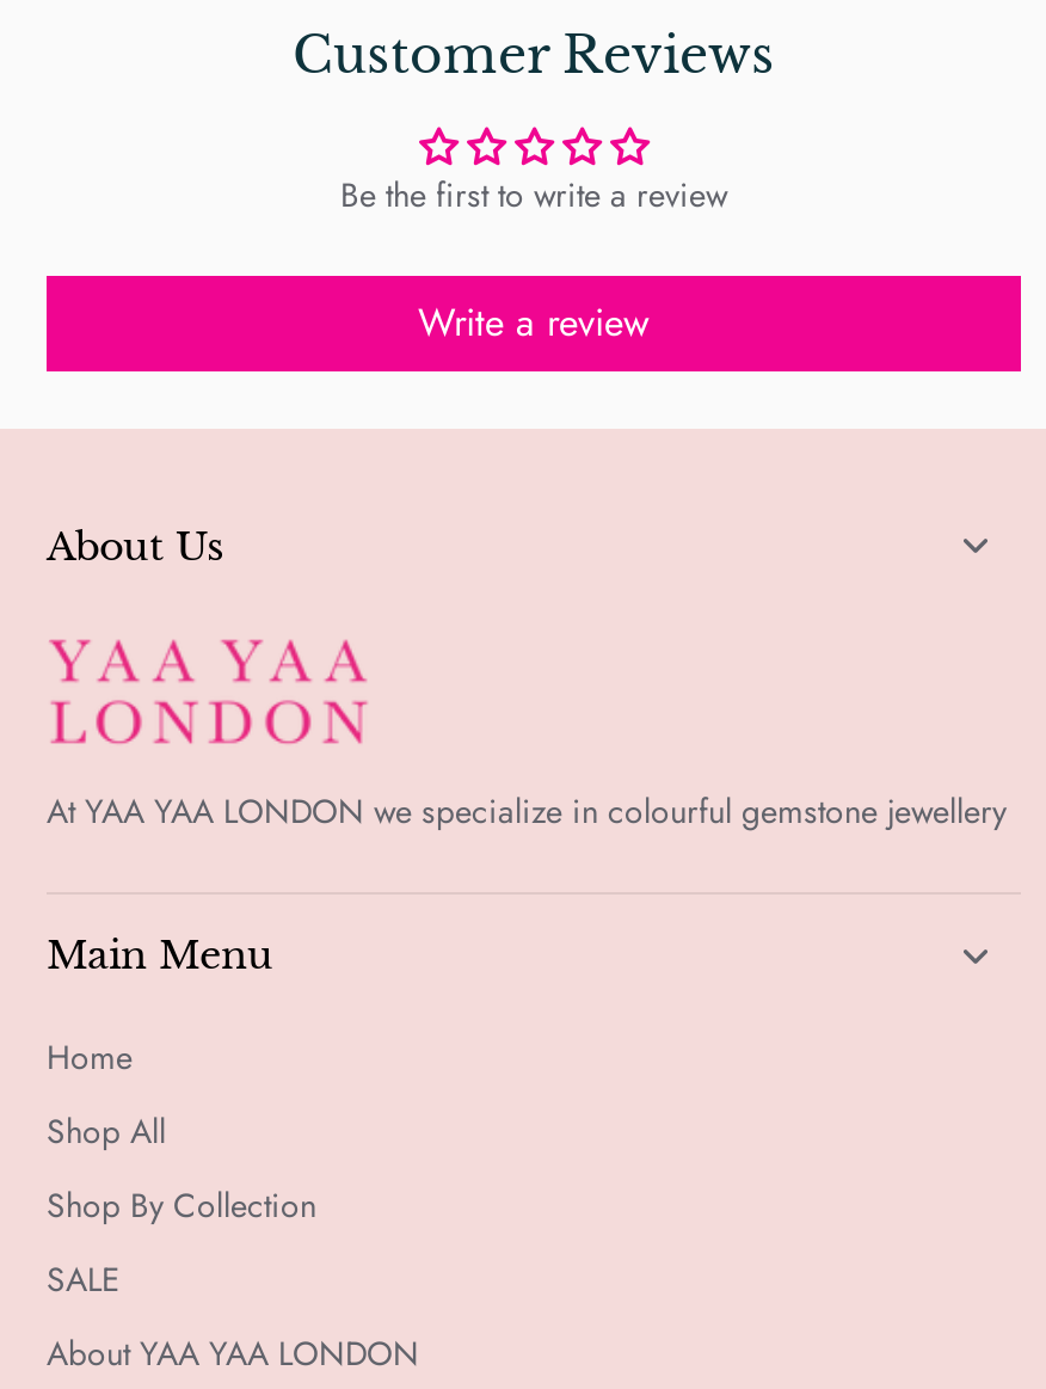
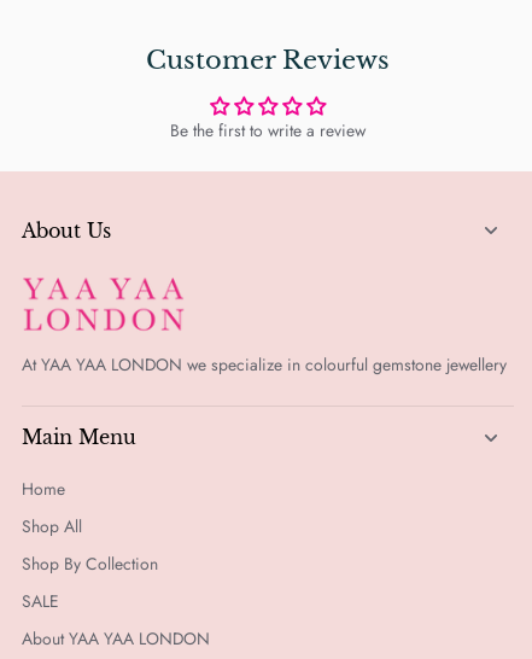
- Write a review
